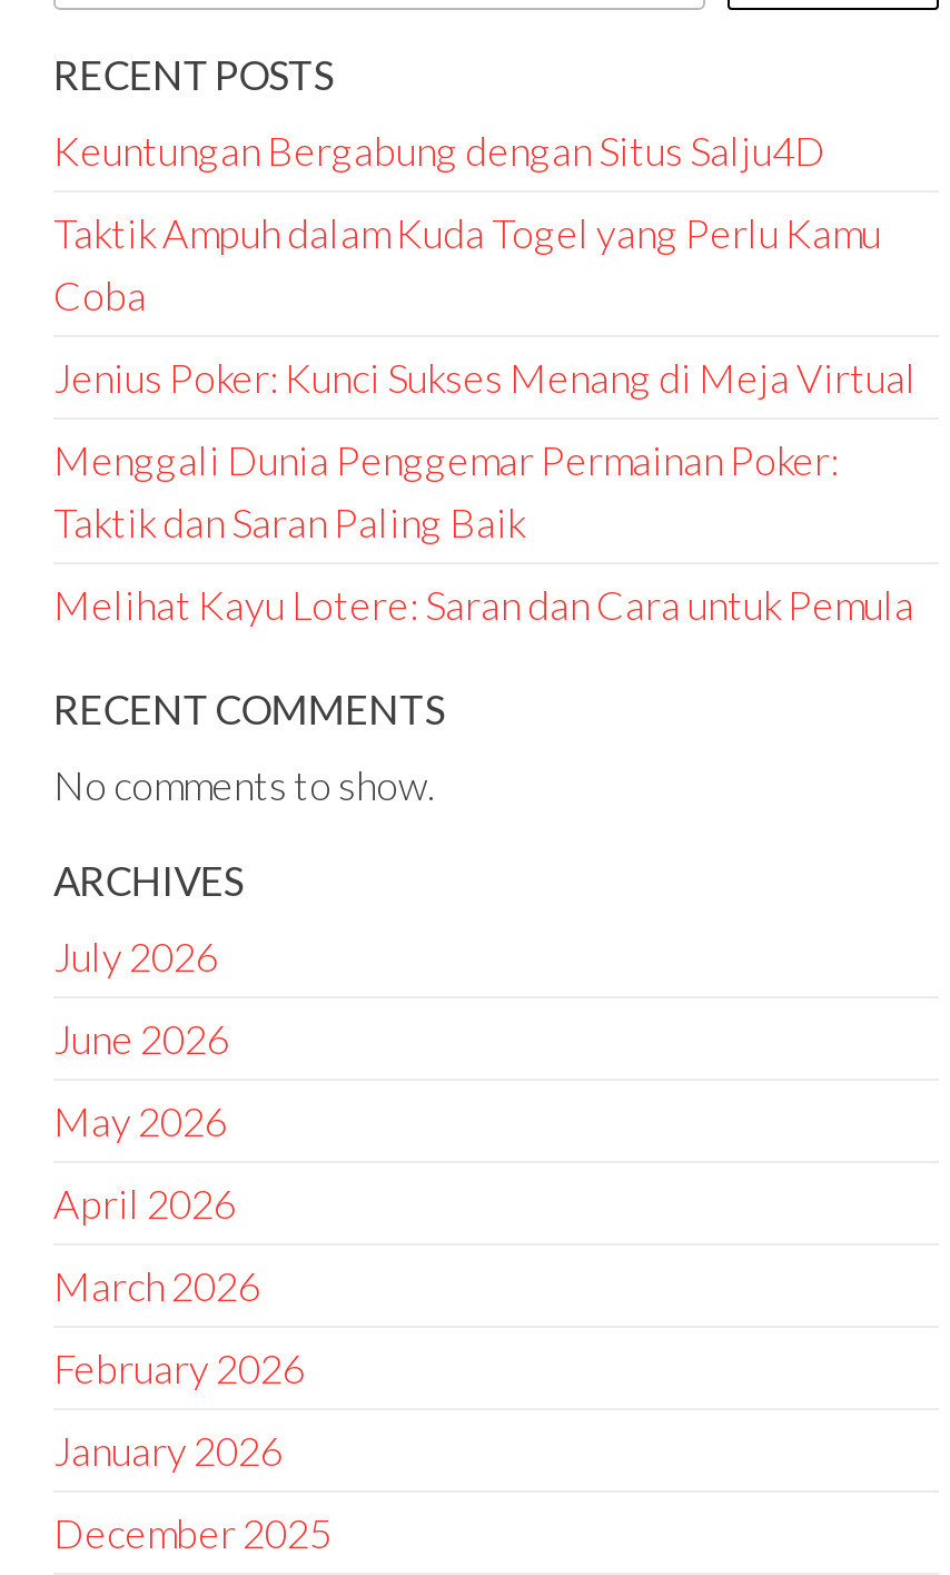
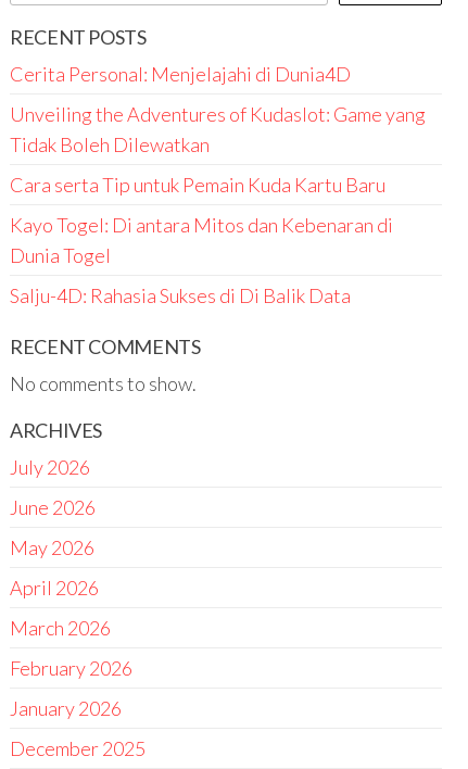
- Keuntungan Bergabung dengan Situs Salju4D
+ Cerita Personal: Menjelajahi di Dunia4D

- Taktik Ampuh dalam Kuda Togel yang Perlu Kamu
- Coba
+ Unveiling the Adventures of Kudaslot: Game yang
+ Tidak Boleh Dilewatkan

- Jenius Poker: Kunci Sukses Menang di Meja Virtual
+ Cara serta Tip untuk Pemain Kuda Kartu Baru

- Menggali Dunia Penggemar Permainan Poker:
- Taktik dan Saran Paling Baik
+ Kayo Togel: Di antara Mitos dan Kebenaran di
+ Dunia Togel

- Melihat Kayu Lotere: Saran dan Cara untuk Pemula
+ Salju-4D: Rahasia Sukses di Di Balik Data
